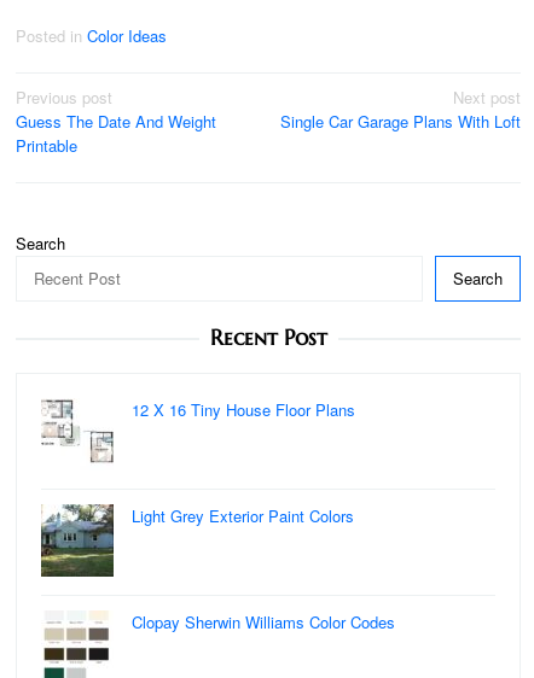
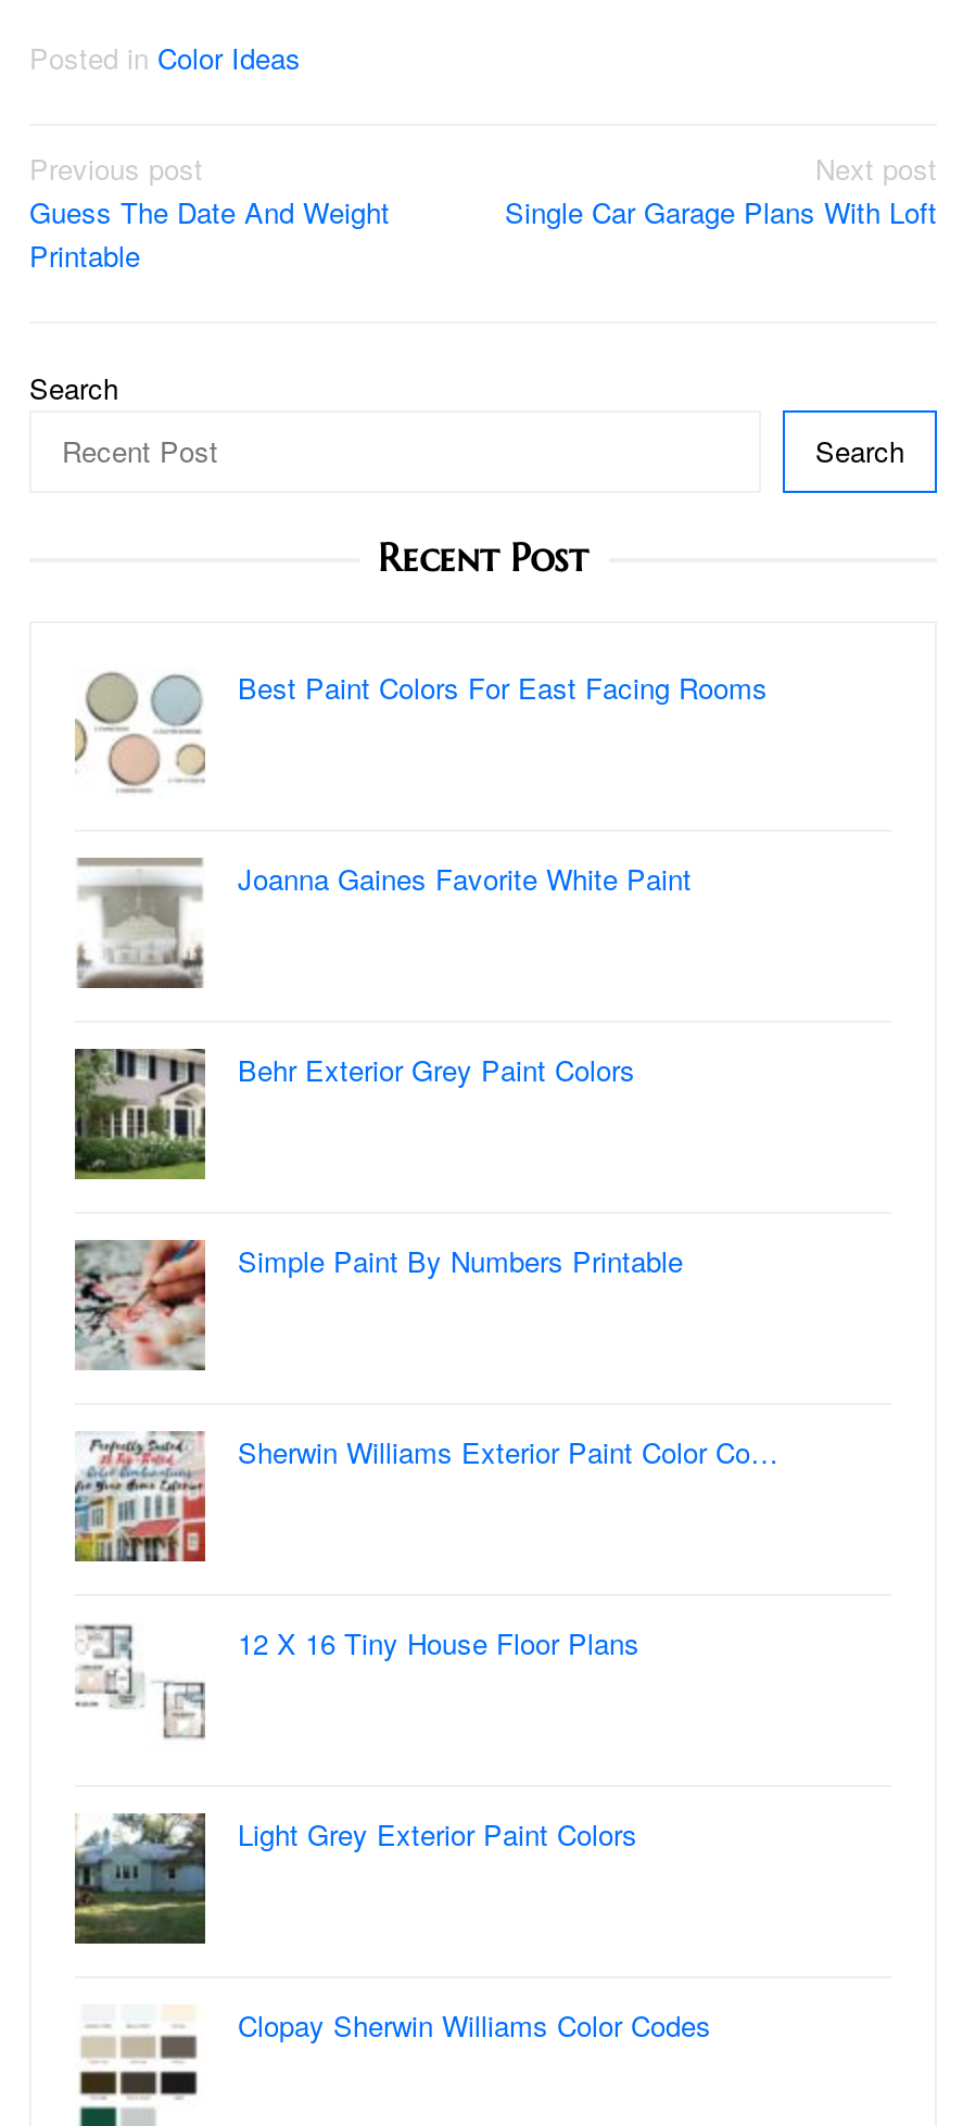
moved up: Search | Search | Recent Post

+ [image]
+ Best Paint Colors For East Facing Rooms

+ [image]
+ Behr Exterior Grey Paint Colors

+ [image]
+ Simple Paint By Numbers Printable

+ [image]
+ Sherwin Williams Exterior Paint Color Co…

+ [image]
+ Joanna Gaines Favorite White Paint
